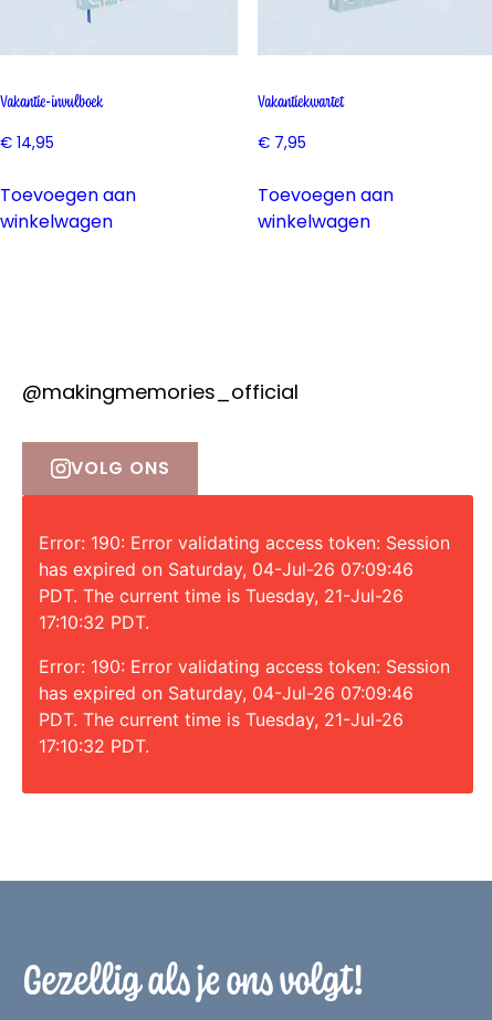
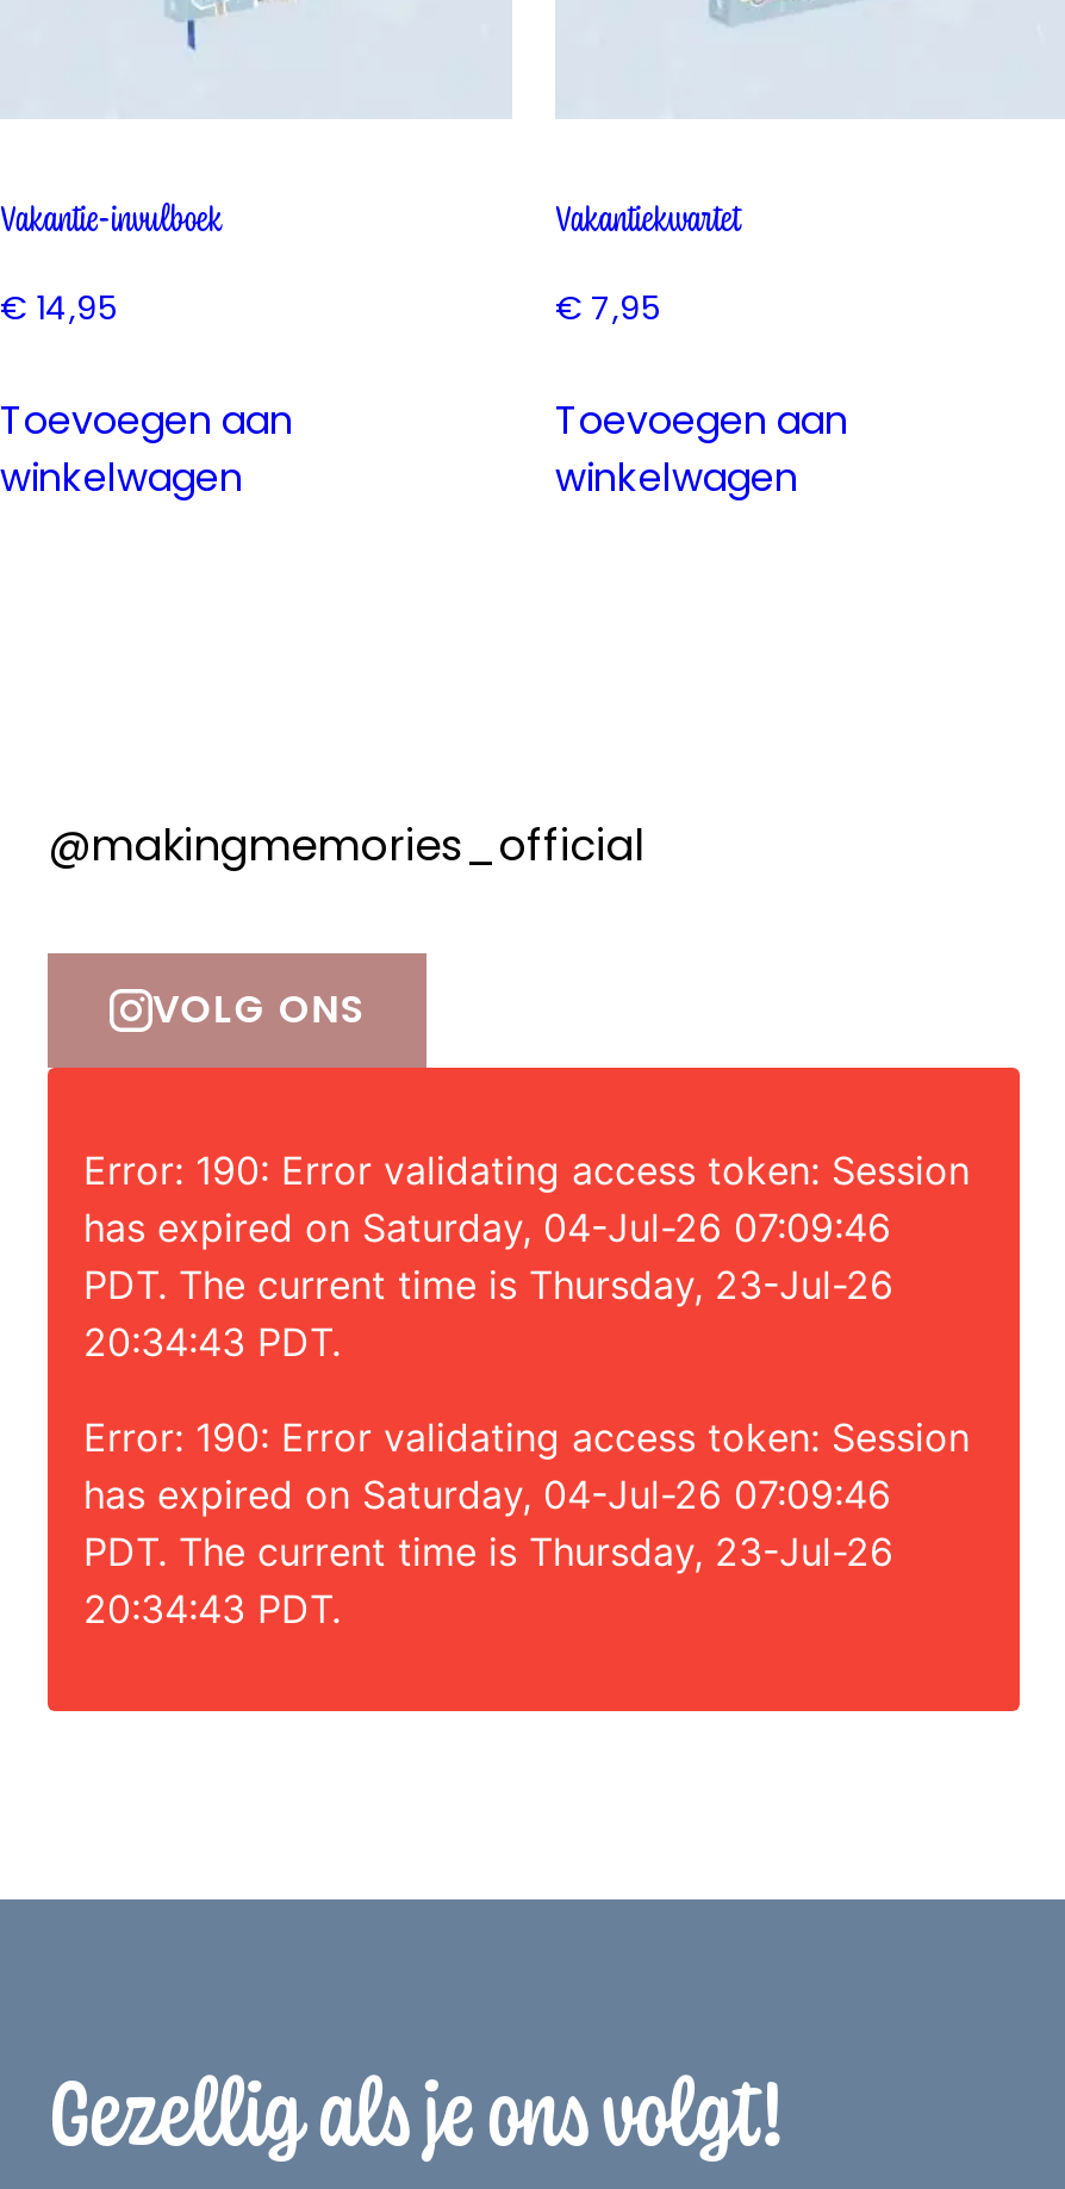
- PDT. The current time is Tuesday, 21-Jul-26
+ PDT. The current time is Thursday, 23-Jul-26

- 17:10:32 PDT.
+ 20:34:43 PDT.

- PDT. The current time is Tuesday, 21-Jul-26
+ PDT. The current time is Thursday, 23-Jul-26

- 17:10:32 PDT.
+ 20:34:43 PDT.
